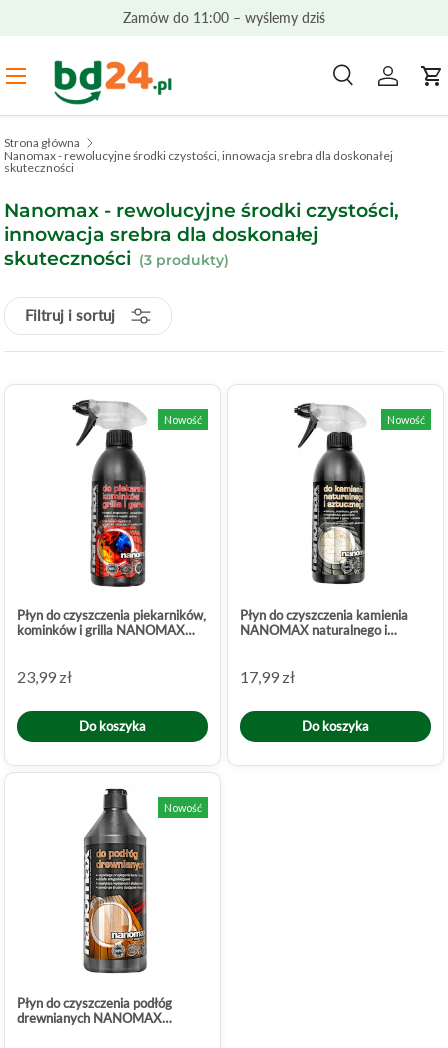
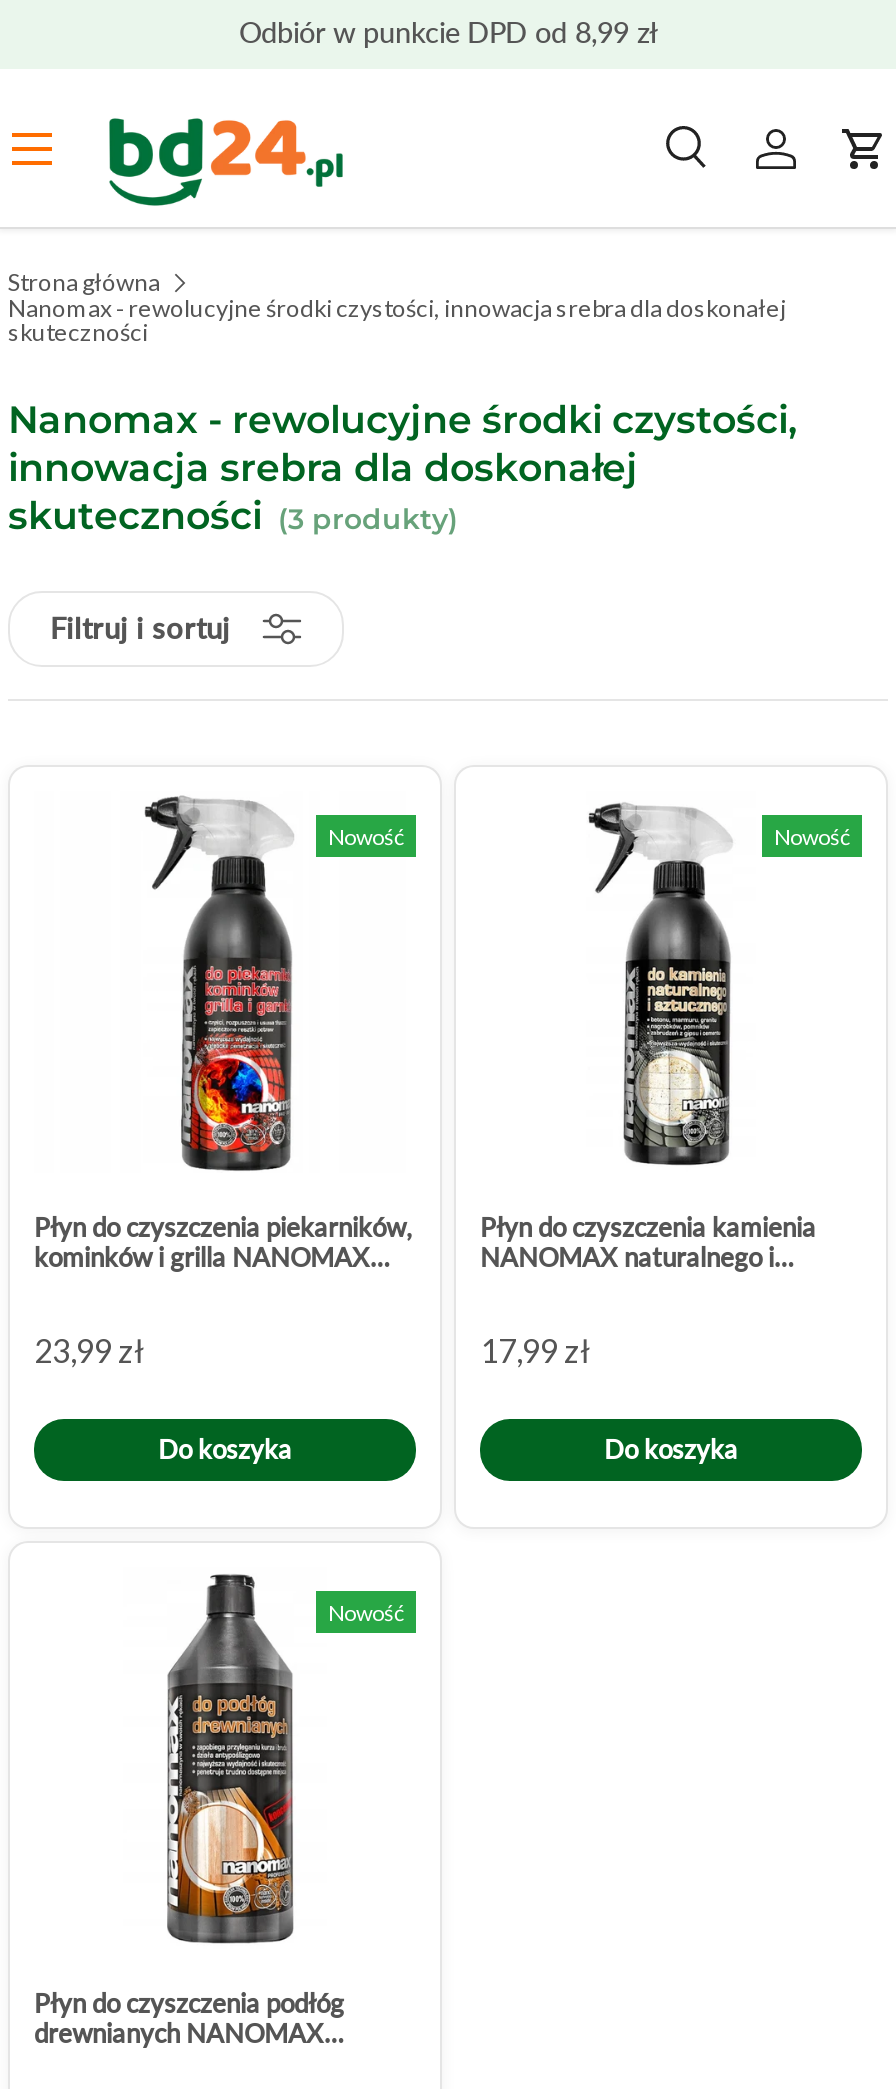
- Zamów do 11:00 – wyślemy dziś
+ Odbiór w punkcie DPD od 8,99 zł
